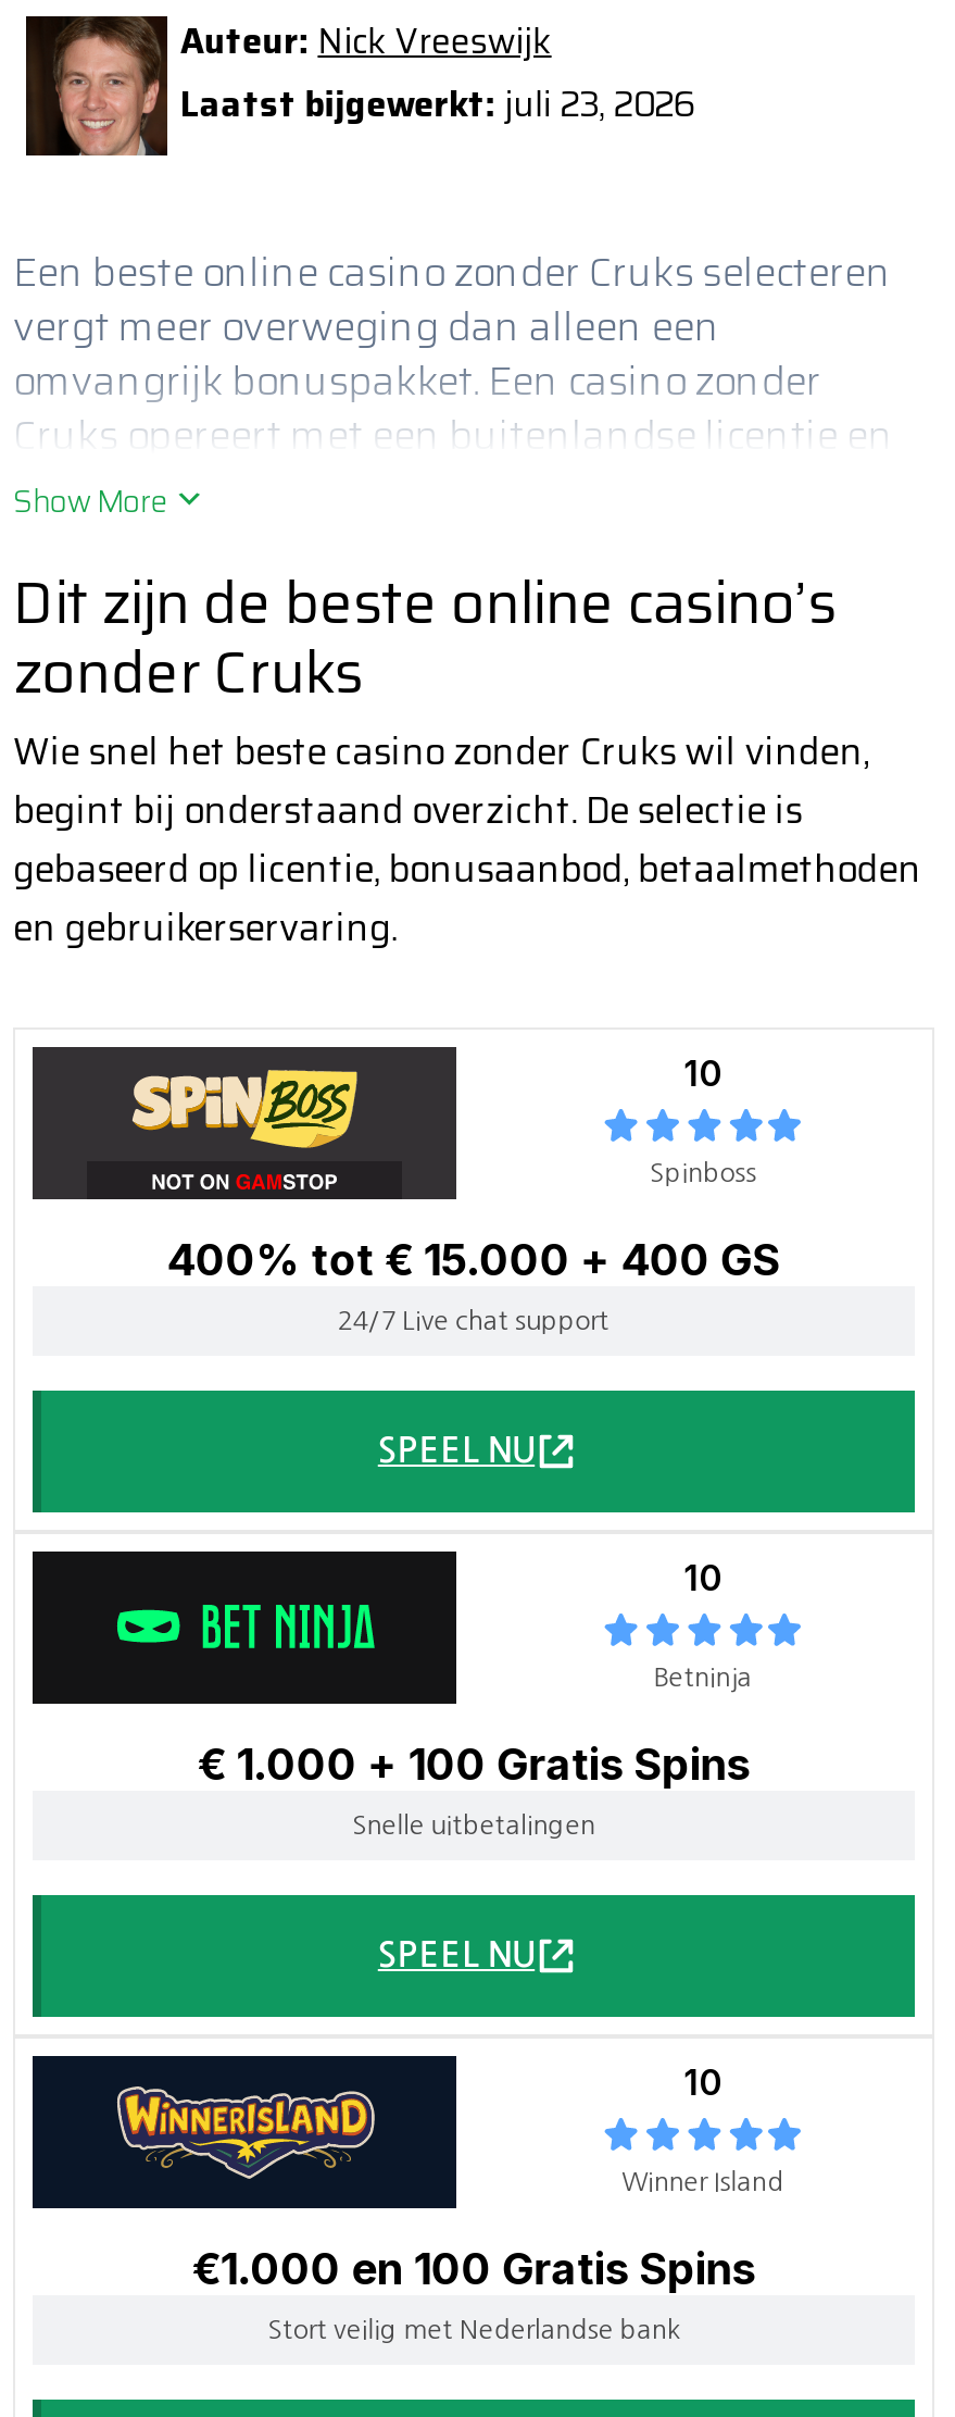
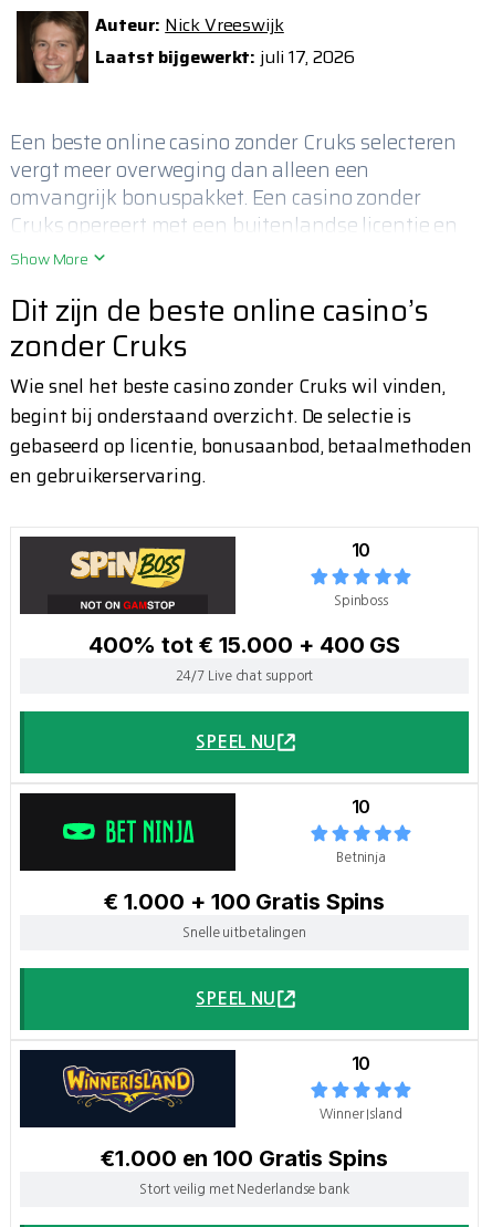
- Laatst bijgewerkt: juli 23, 2026
+ Laatst bijgewerkt: juli 17, 2026
